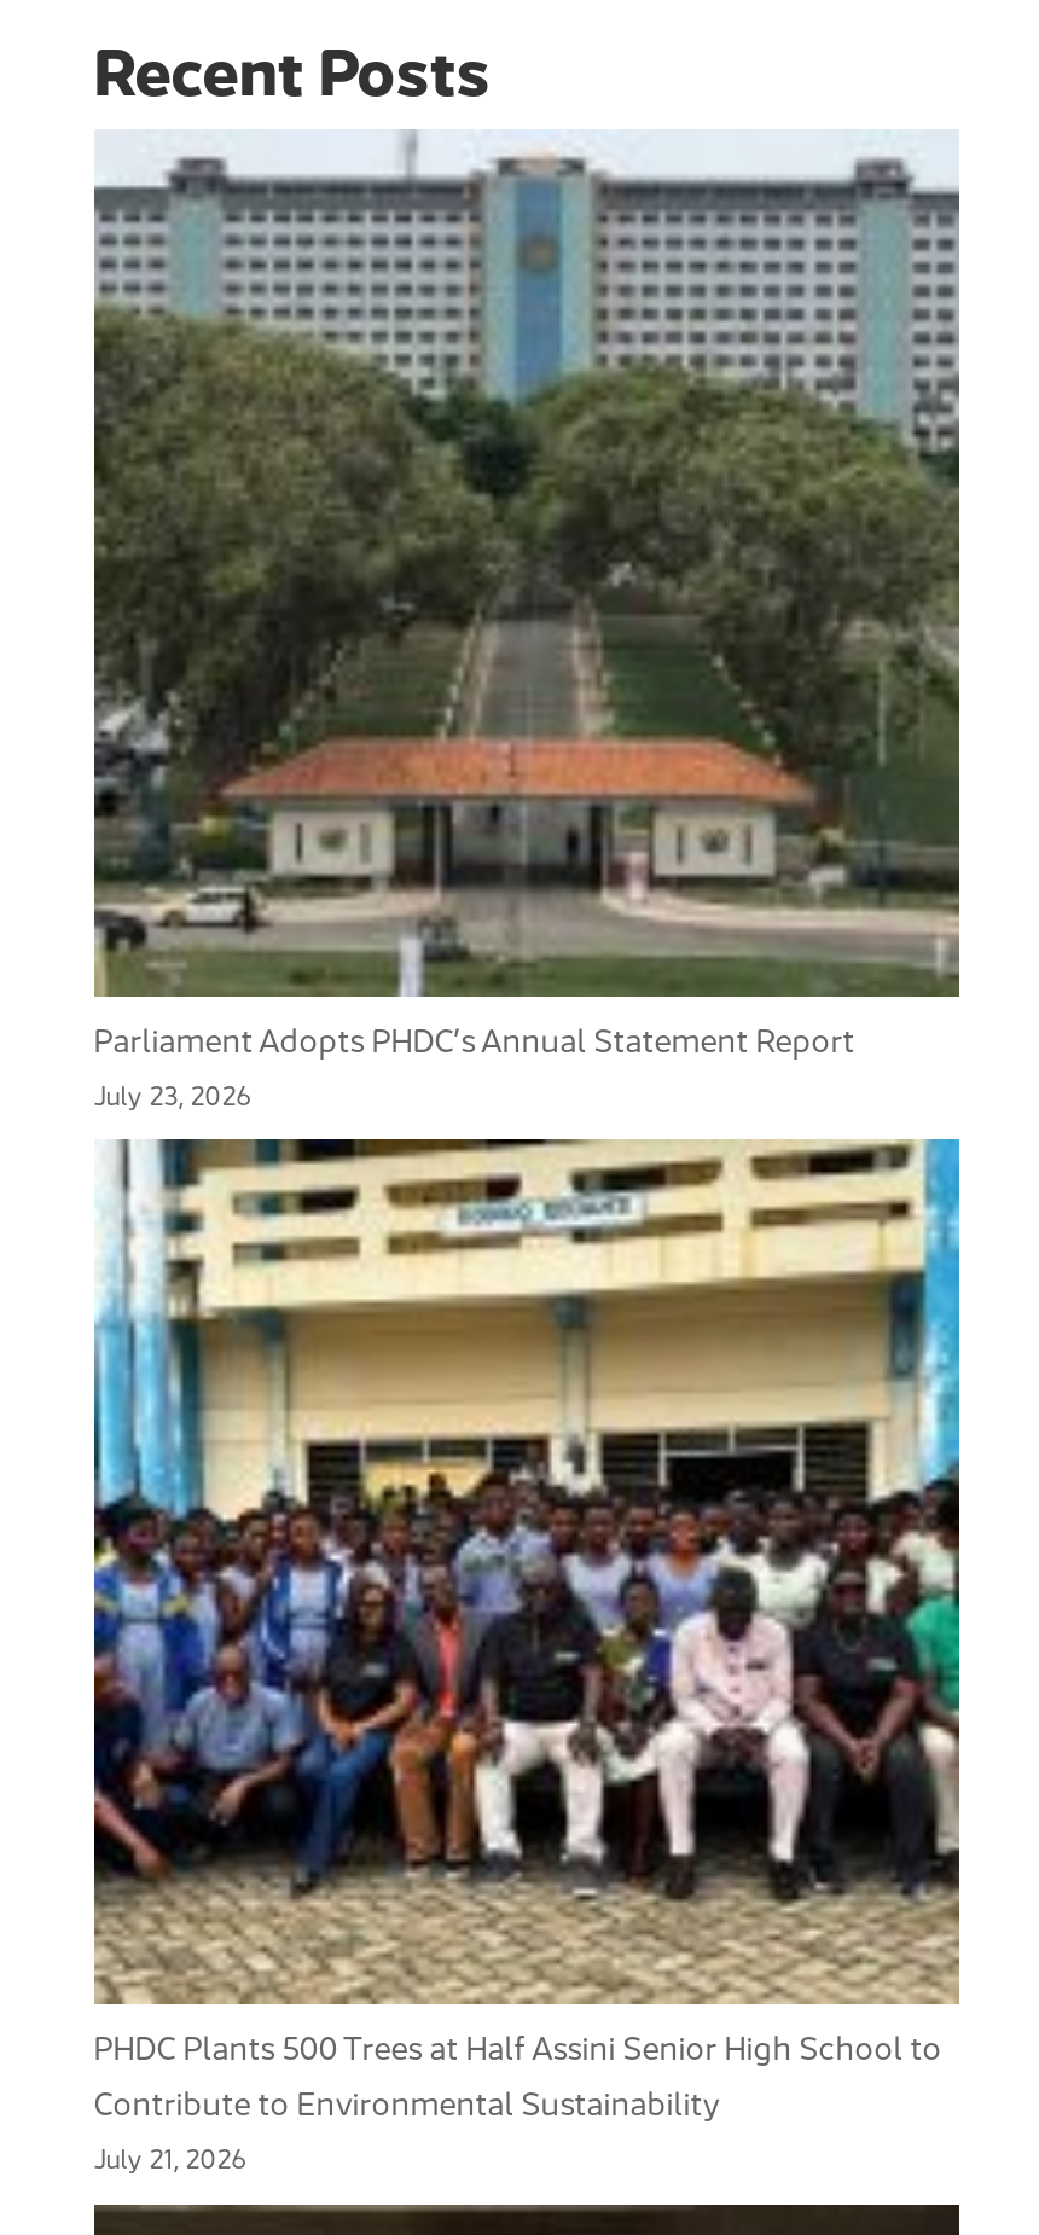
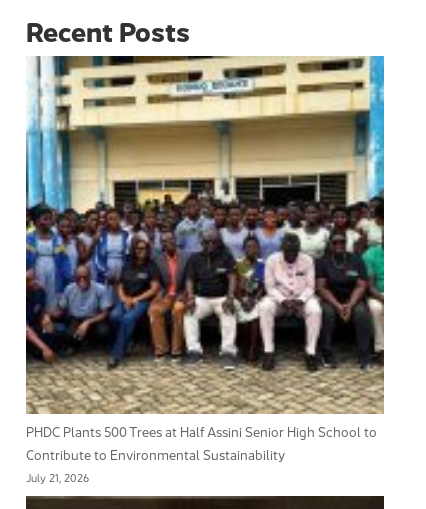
- [image]
- Parliament Adopts PHDC’s Annual Statement Report
- July 23, 2026
